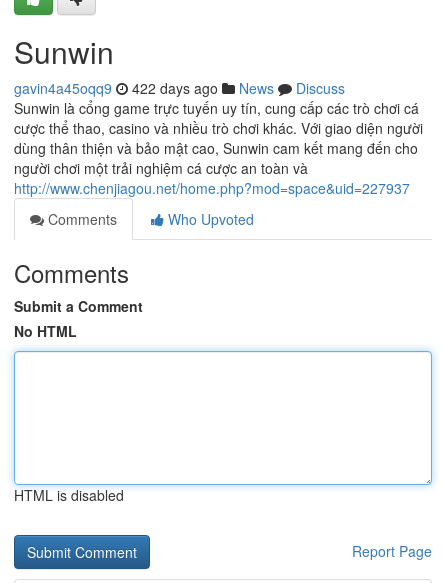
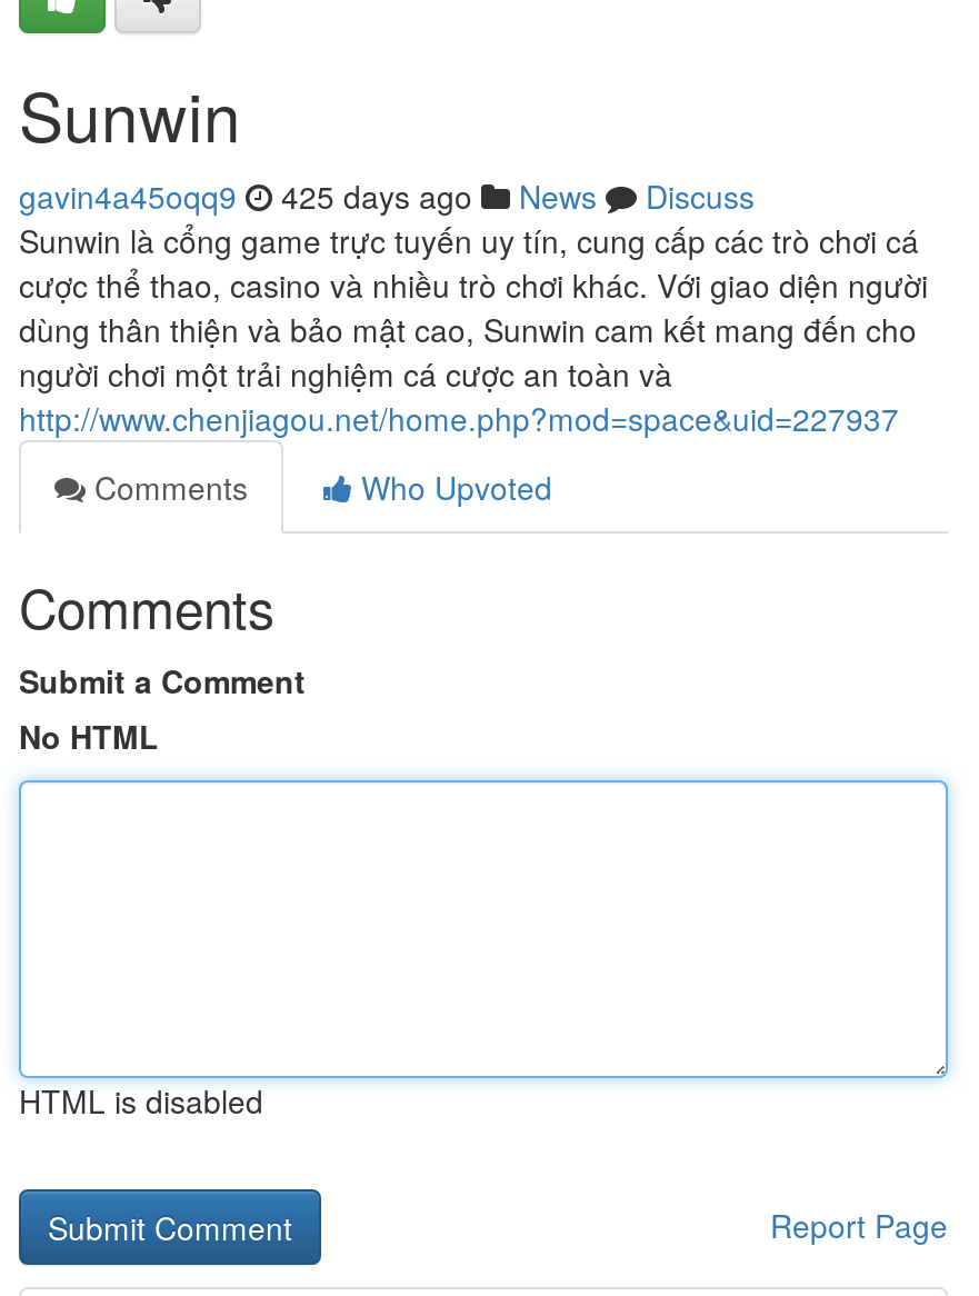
- gavin4a45oqq9 422 days ago News Discuss
+ gavin4a45oqq9 425 days ago News Discuss
